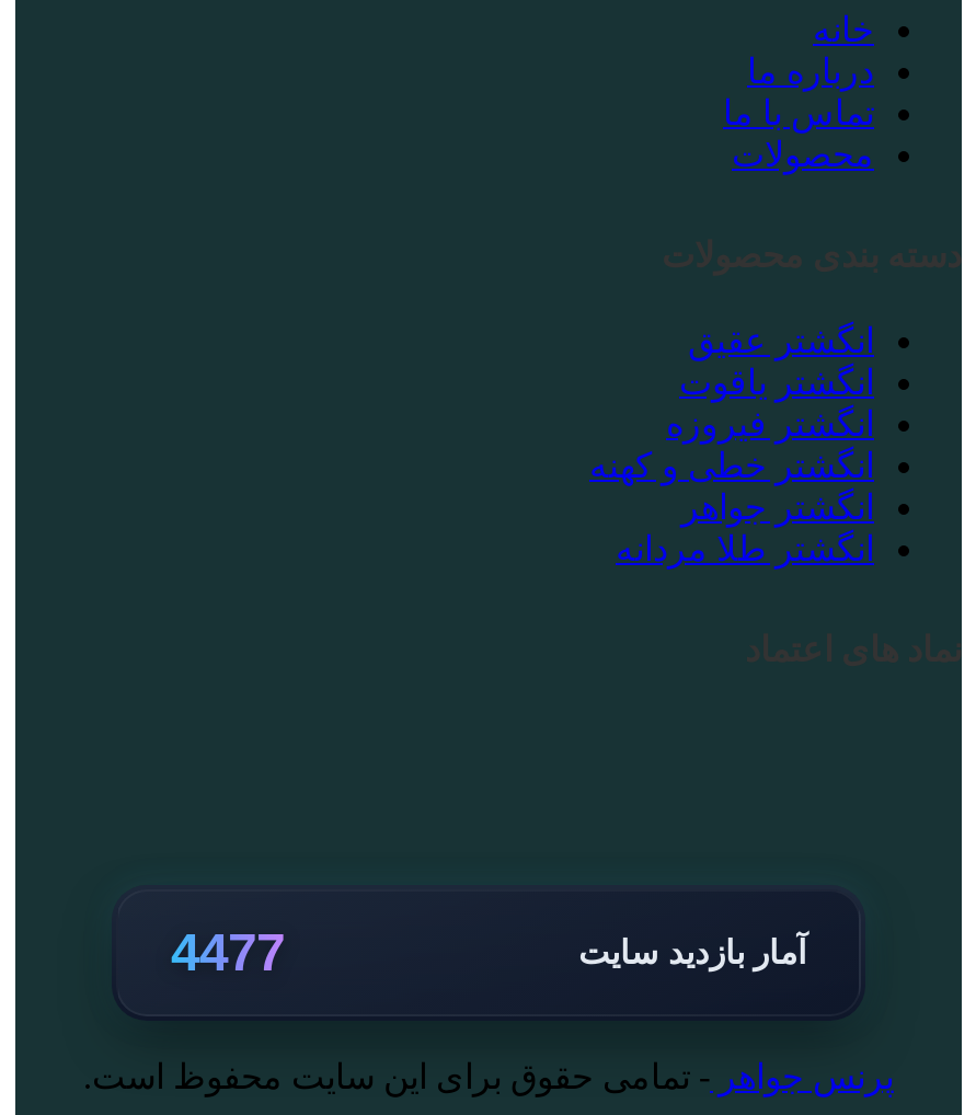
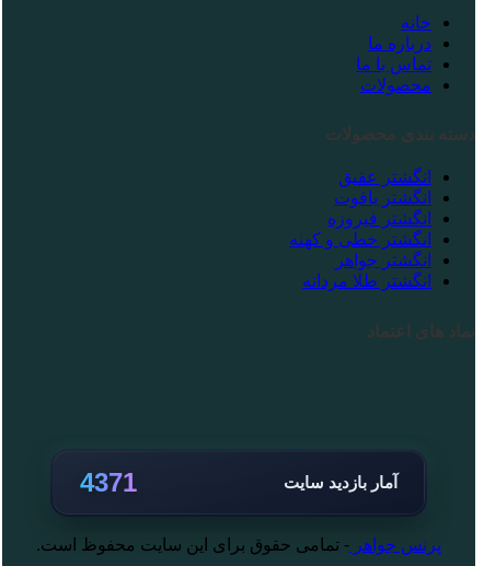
- 4477
+ 4371
